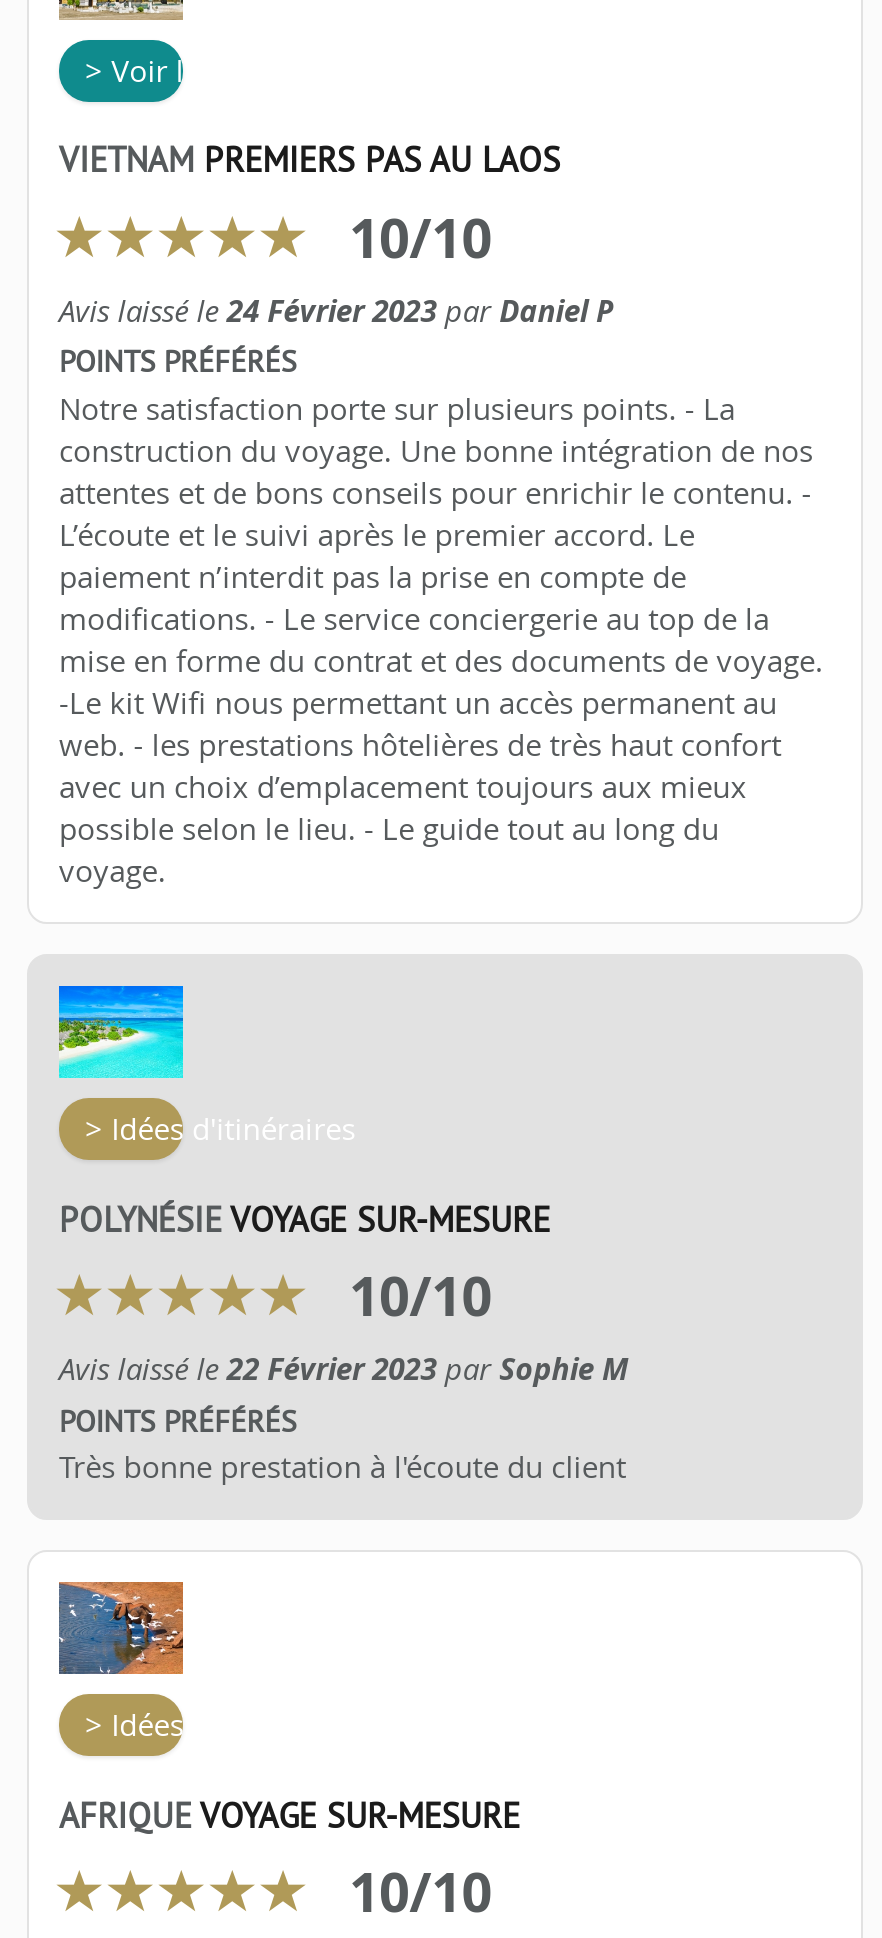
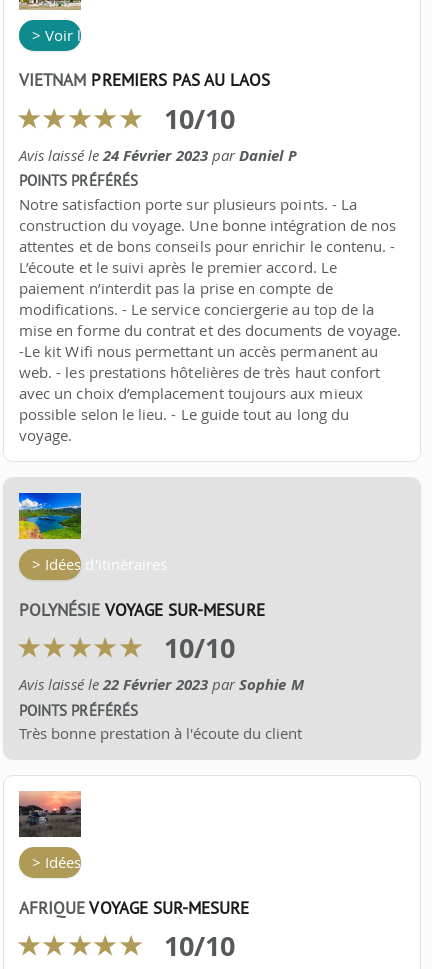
- [image]
+ [image]

- [image]
+ [image]
